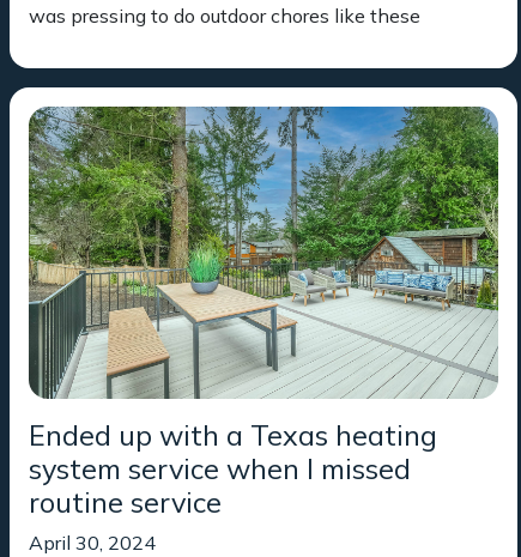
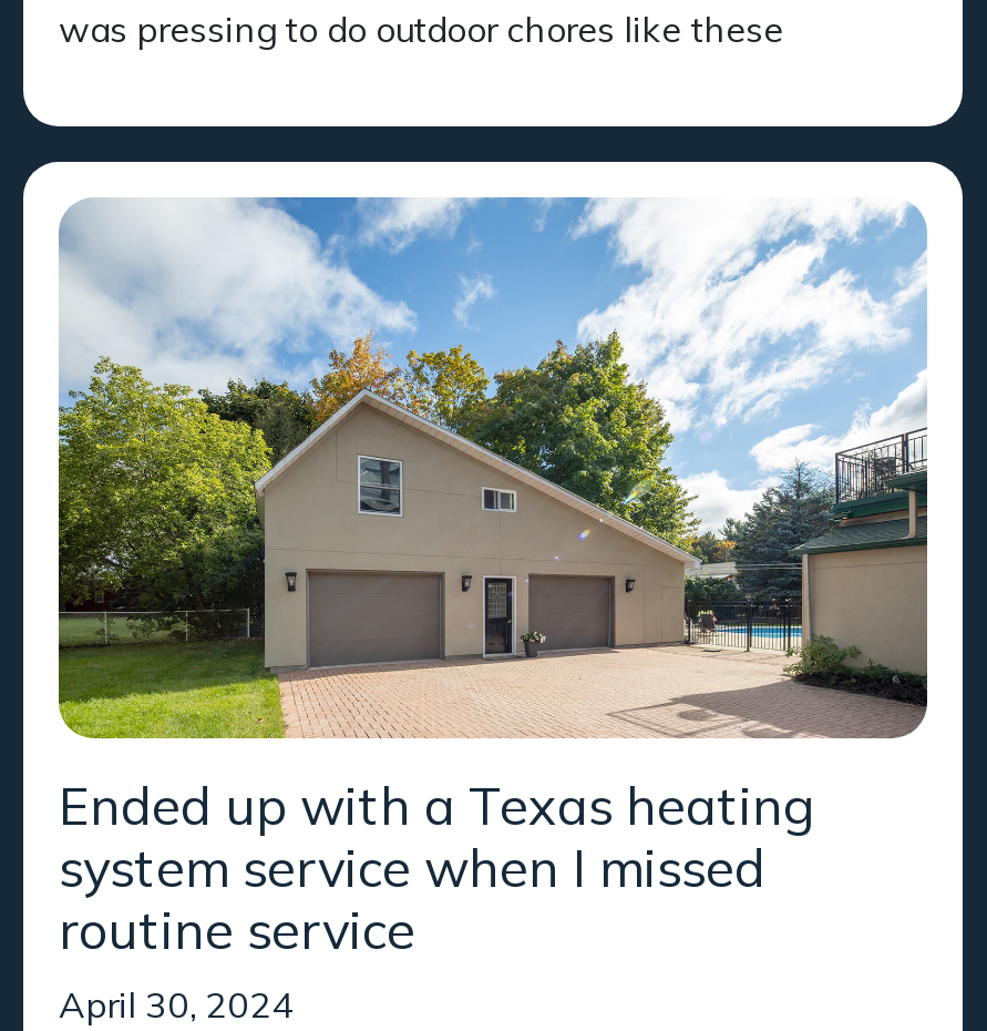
- [image]
+ [image]
